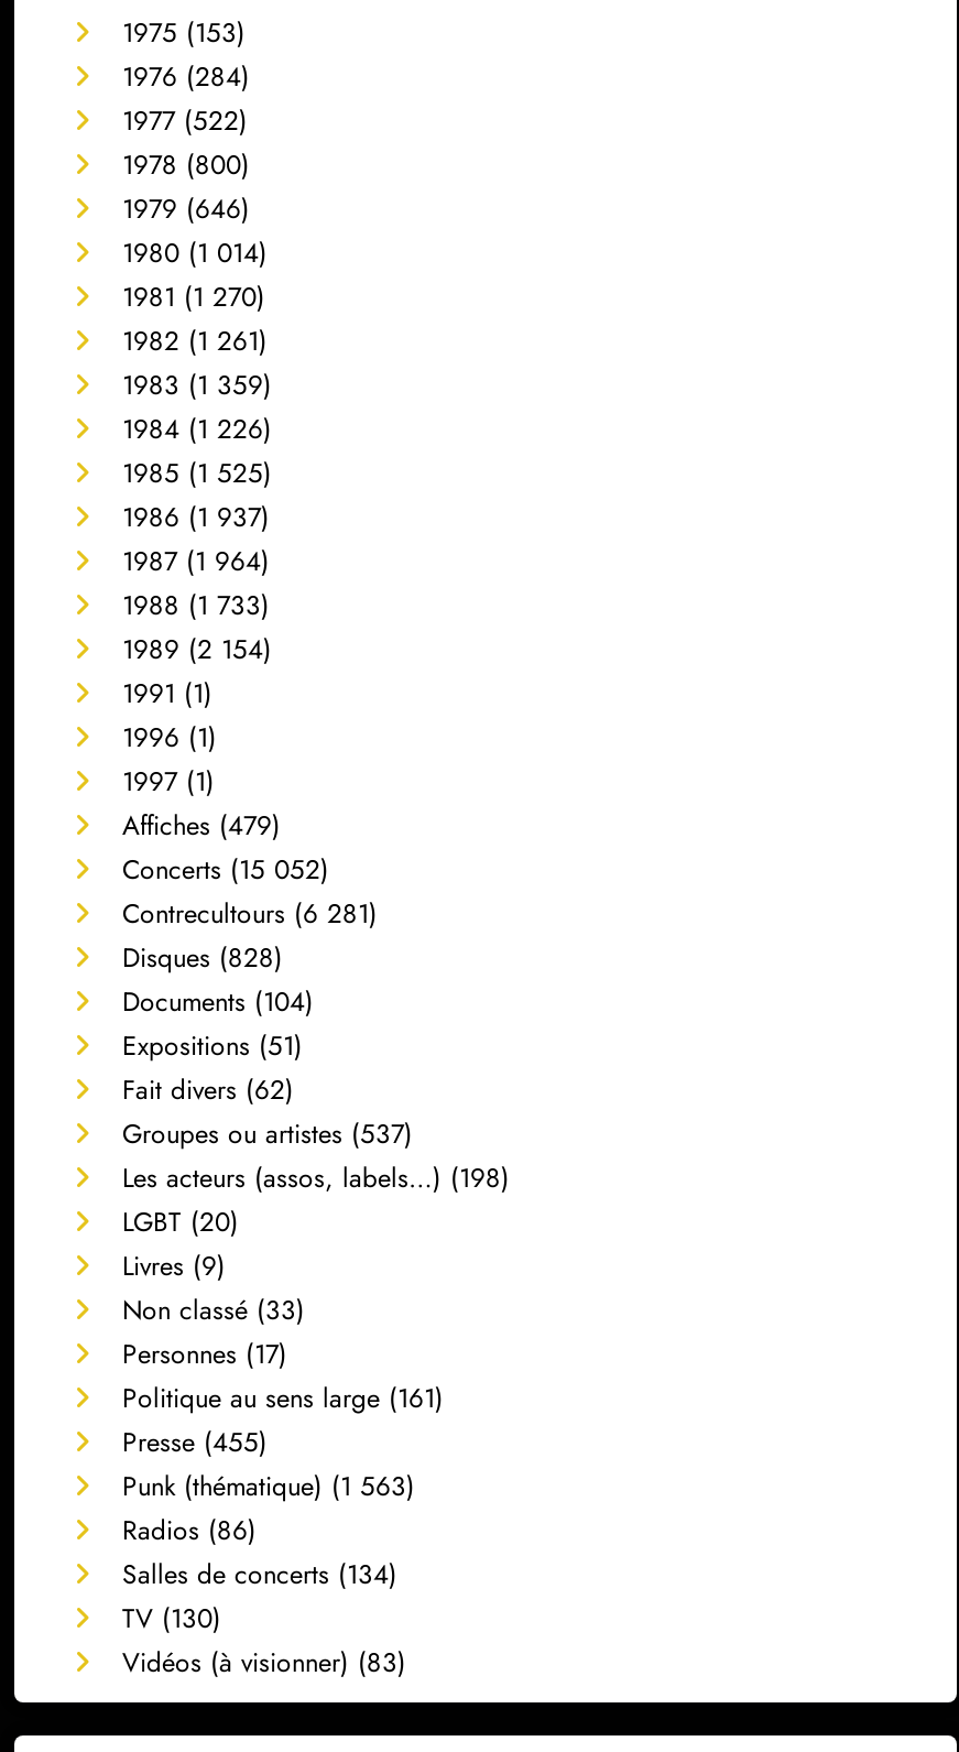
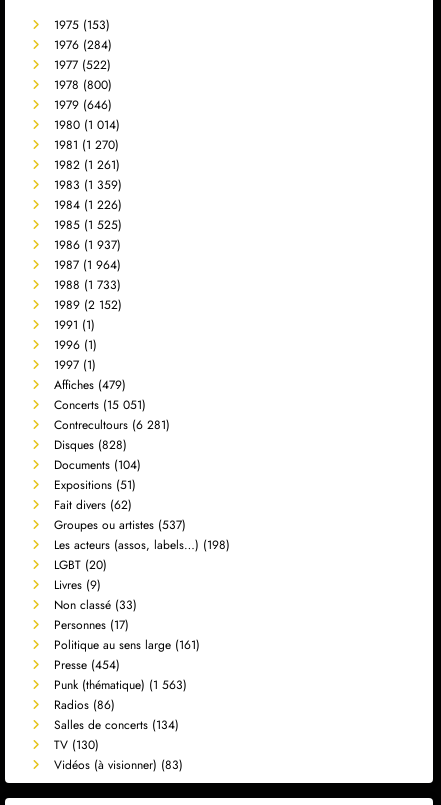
- 1989 (2 154)
+ 1989 (2 152)

- Concerts (15 052)
+ Concerts (15 051)

- Presse (455)
+ Presse (454)
